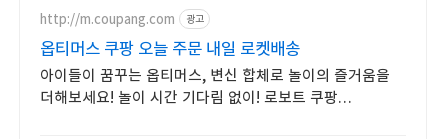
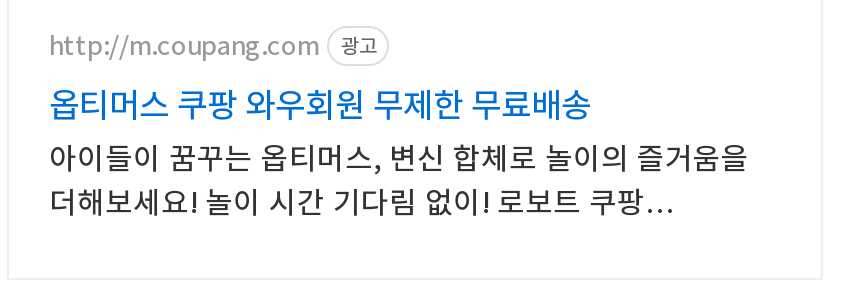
- 옵티머스 쿠팡 오늘 주문 내일 로켓배송
+ 옵티머스 쿠팡 와우회원 무제한 무료배송
